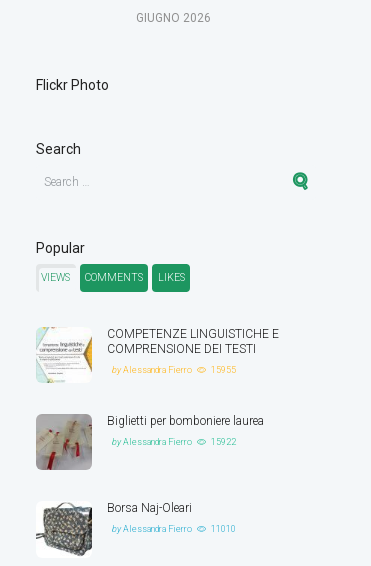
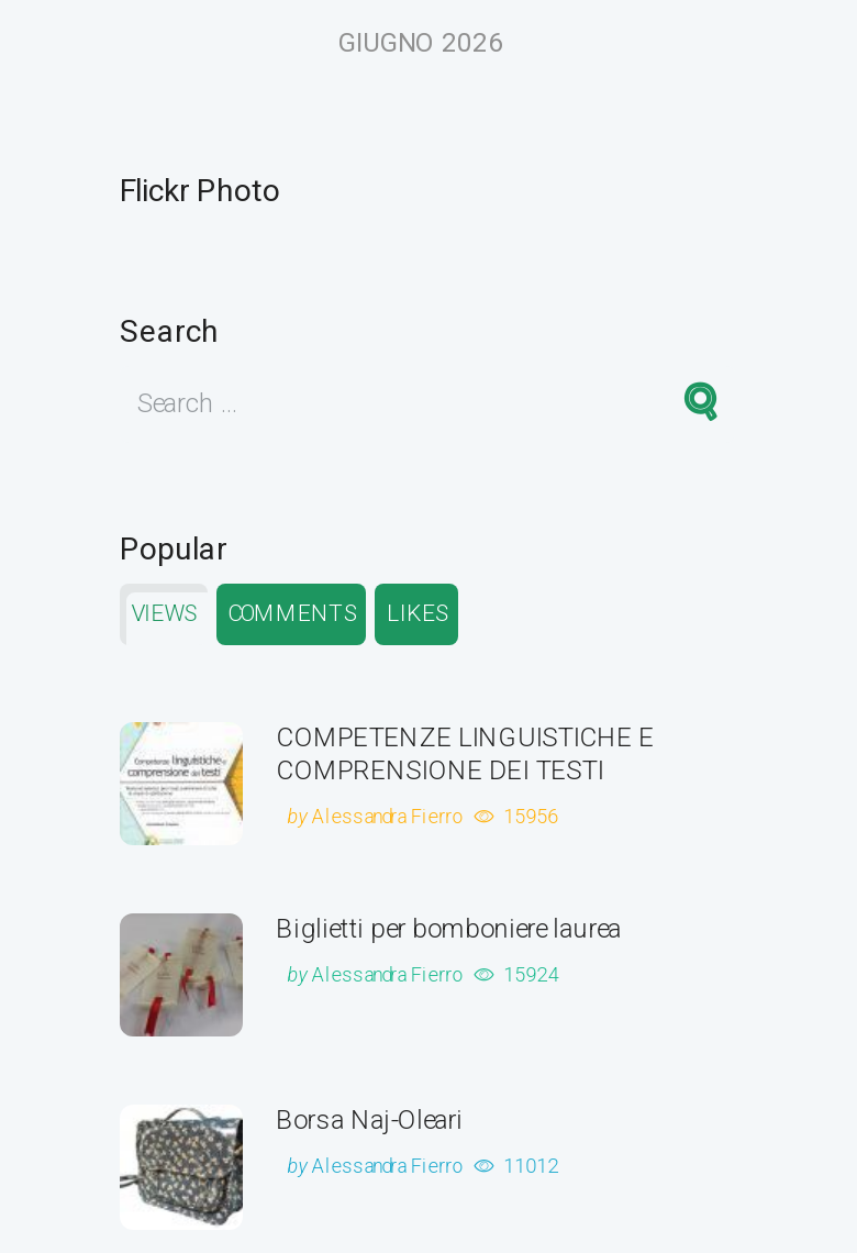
- by Alessandra Fierro 15955
+ by Alessandra Fierro 15956

- by Alessandra Fierro 15922
+ by Alessandra Fierro 15924

- by Alessandra Fierro 11010
+ by Alessandra Fierro 11012
